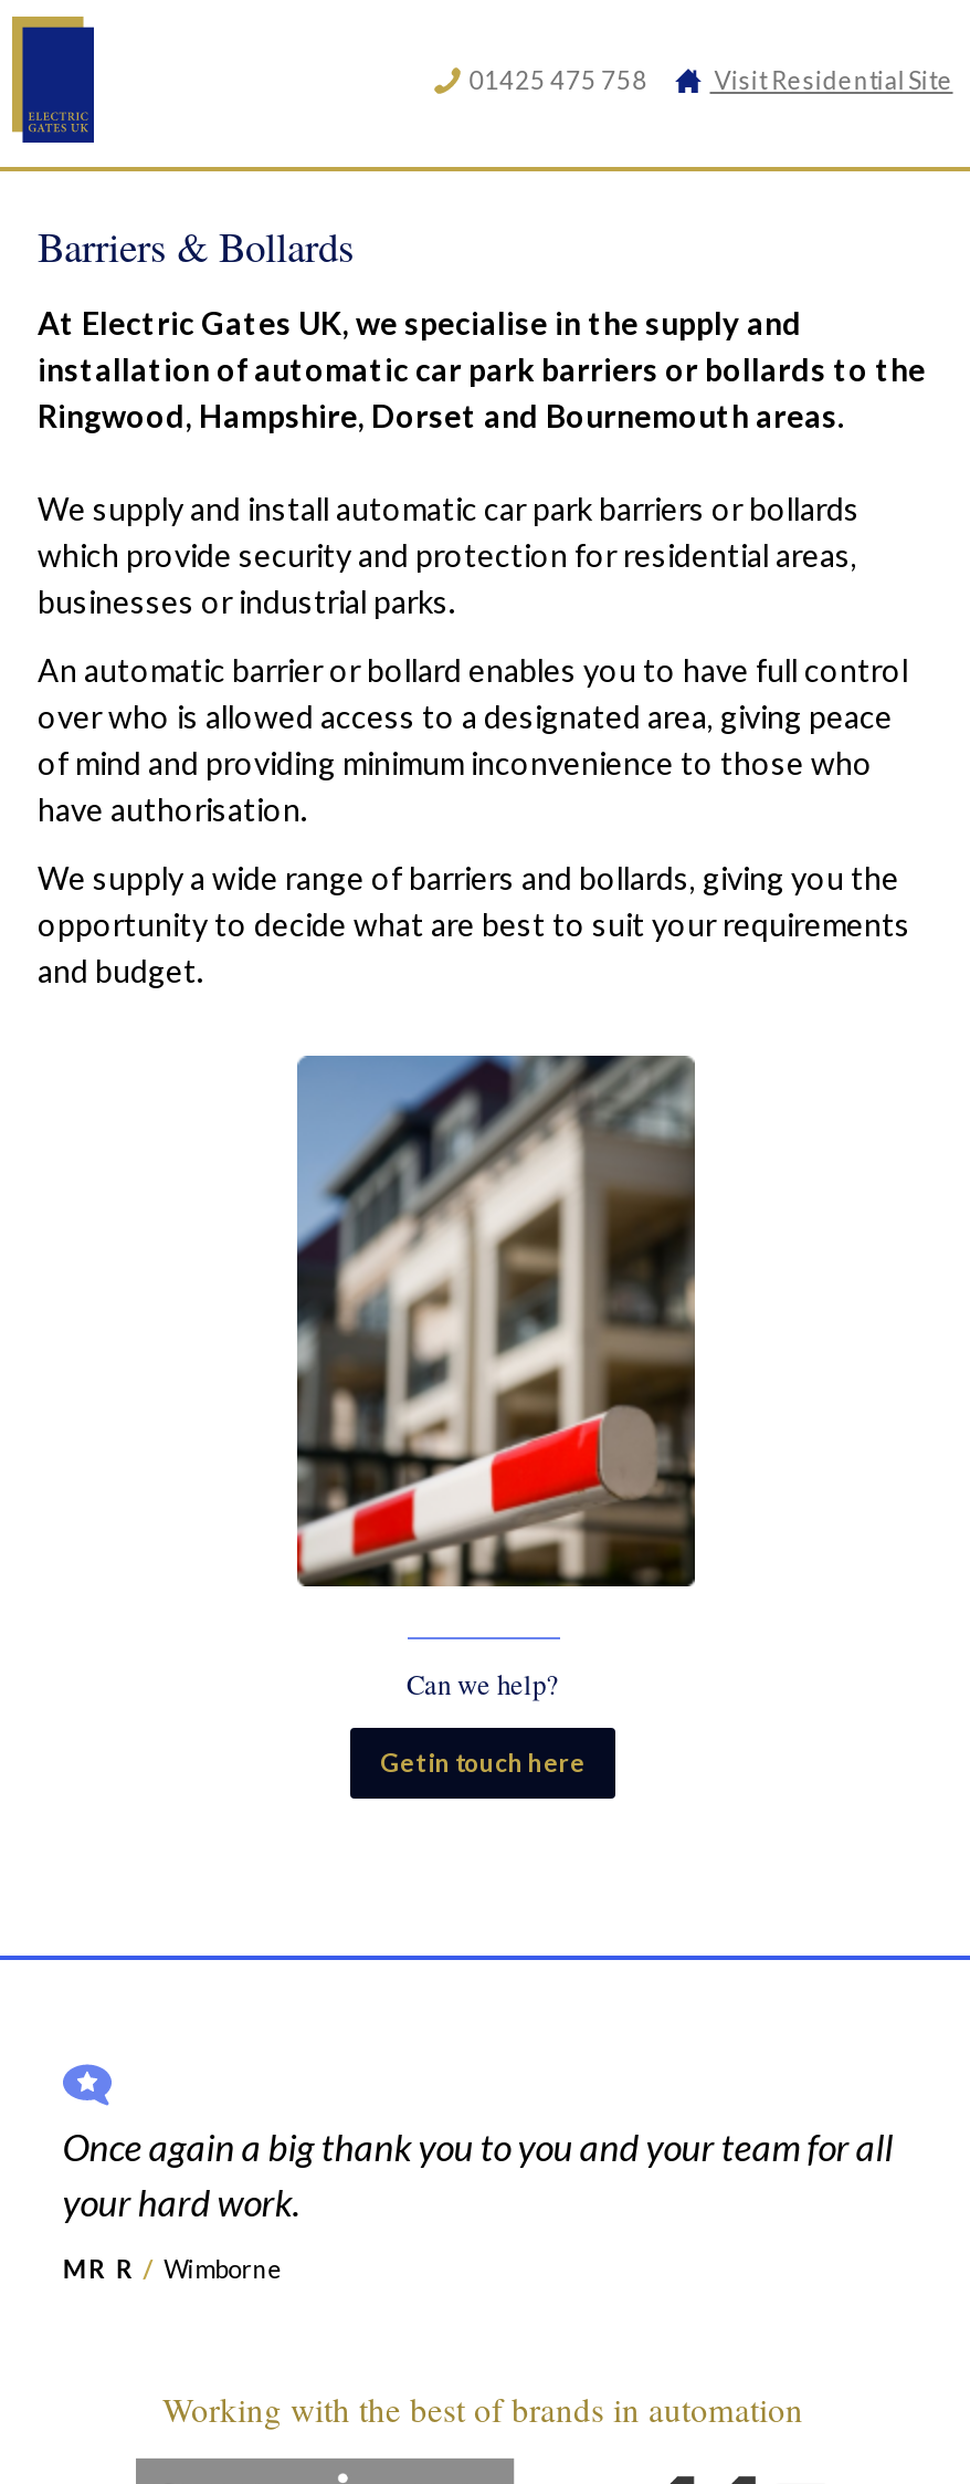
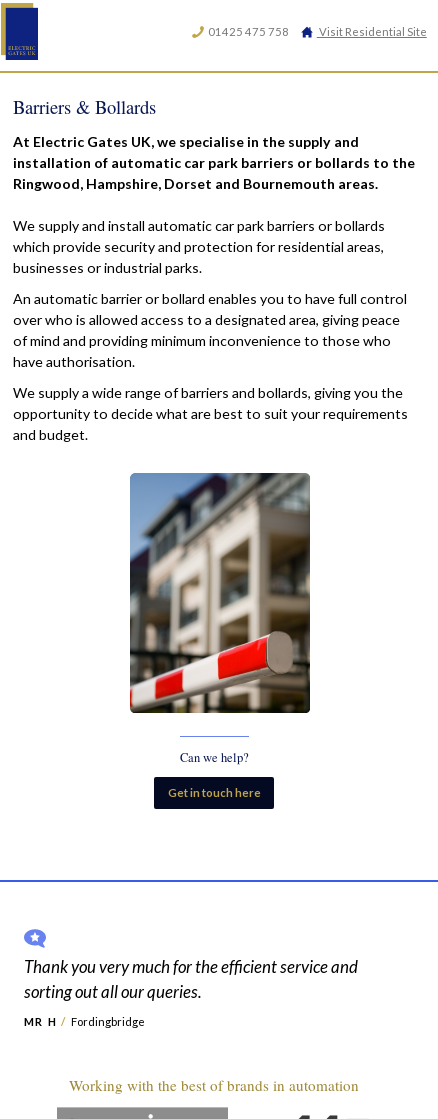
- Once again a big thank you to you and your team for all
- your hard work.
+ Thank you very much for the efficient service and
+ sorting out all our queries.

- MR R
- Wimborne
+ MR H
+ Fordingbridge
